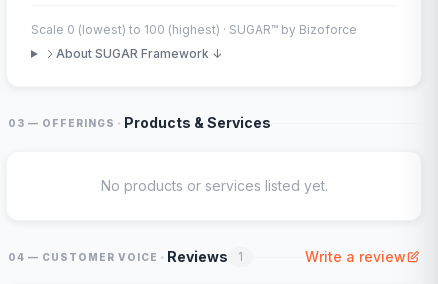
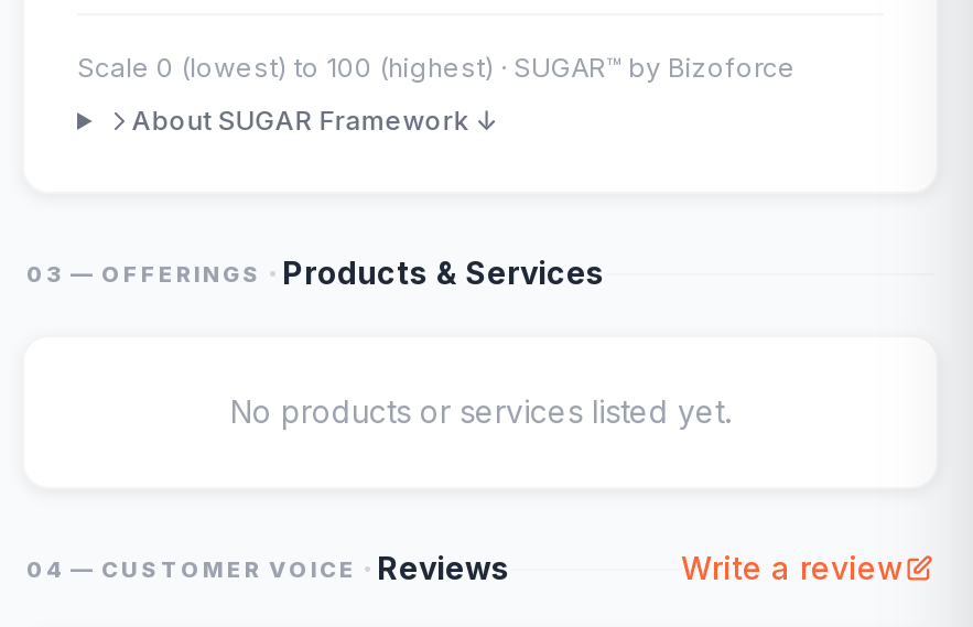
- 1
